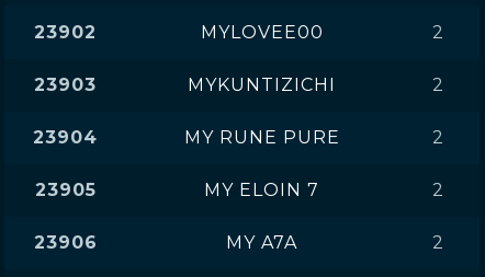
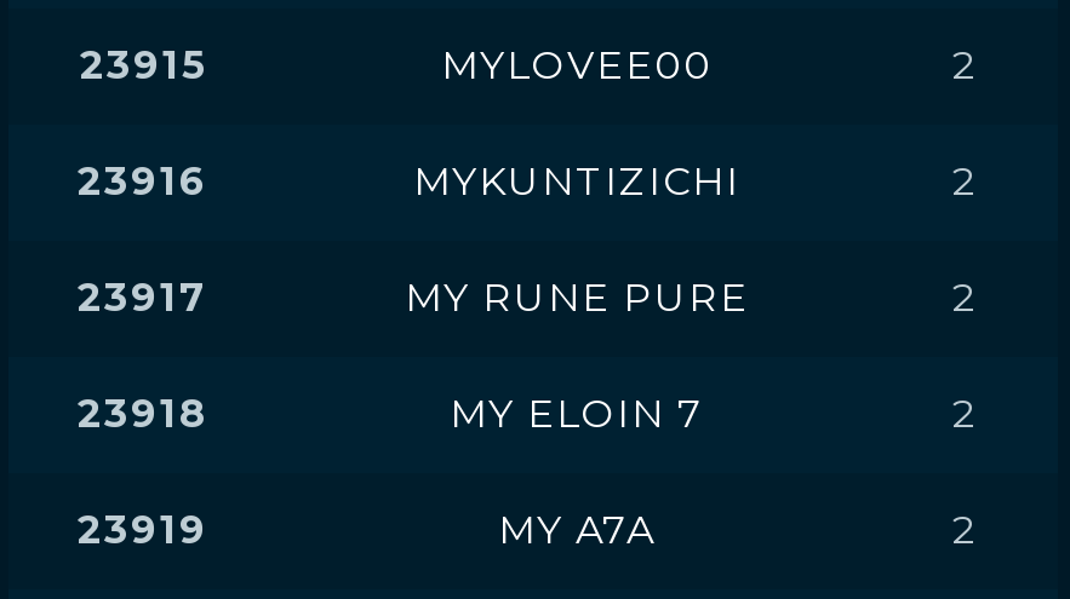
- 23902
+ 23915

- 23903
+ 23916

- 23904
+ 23917

- 23905
+ 23918

- 23906
+ 23919
